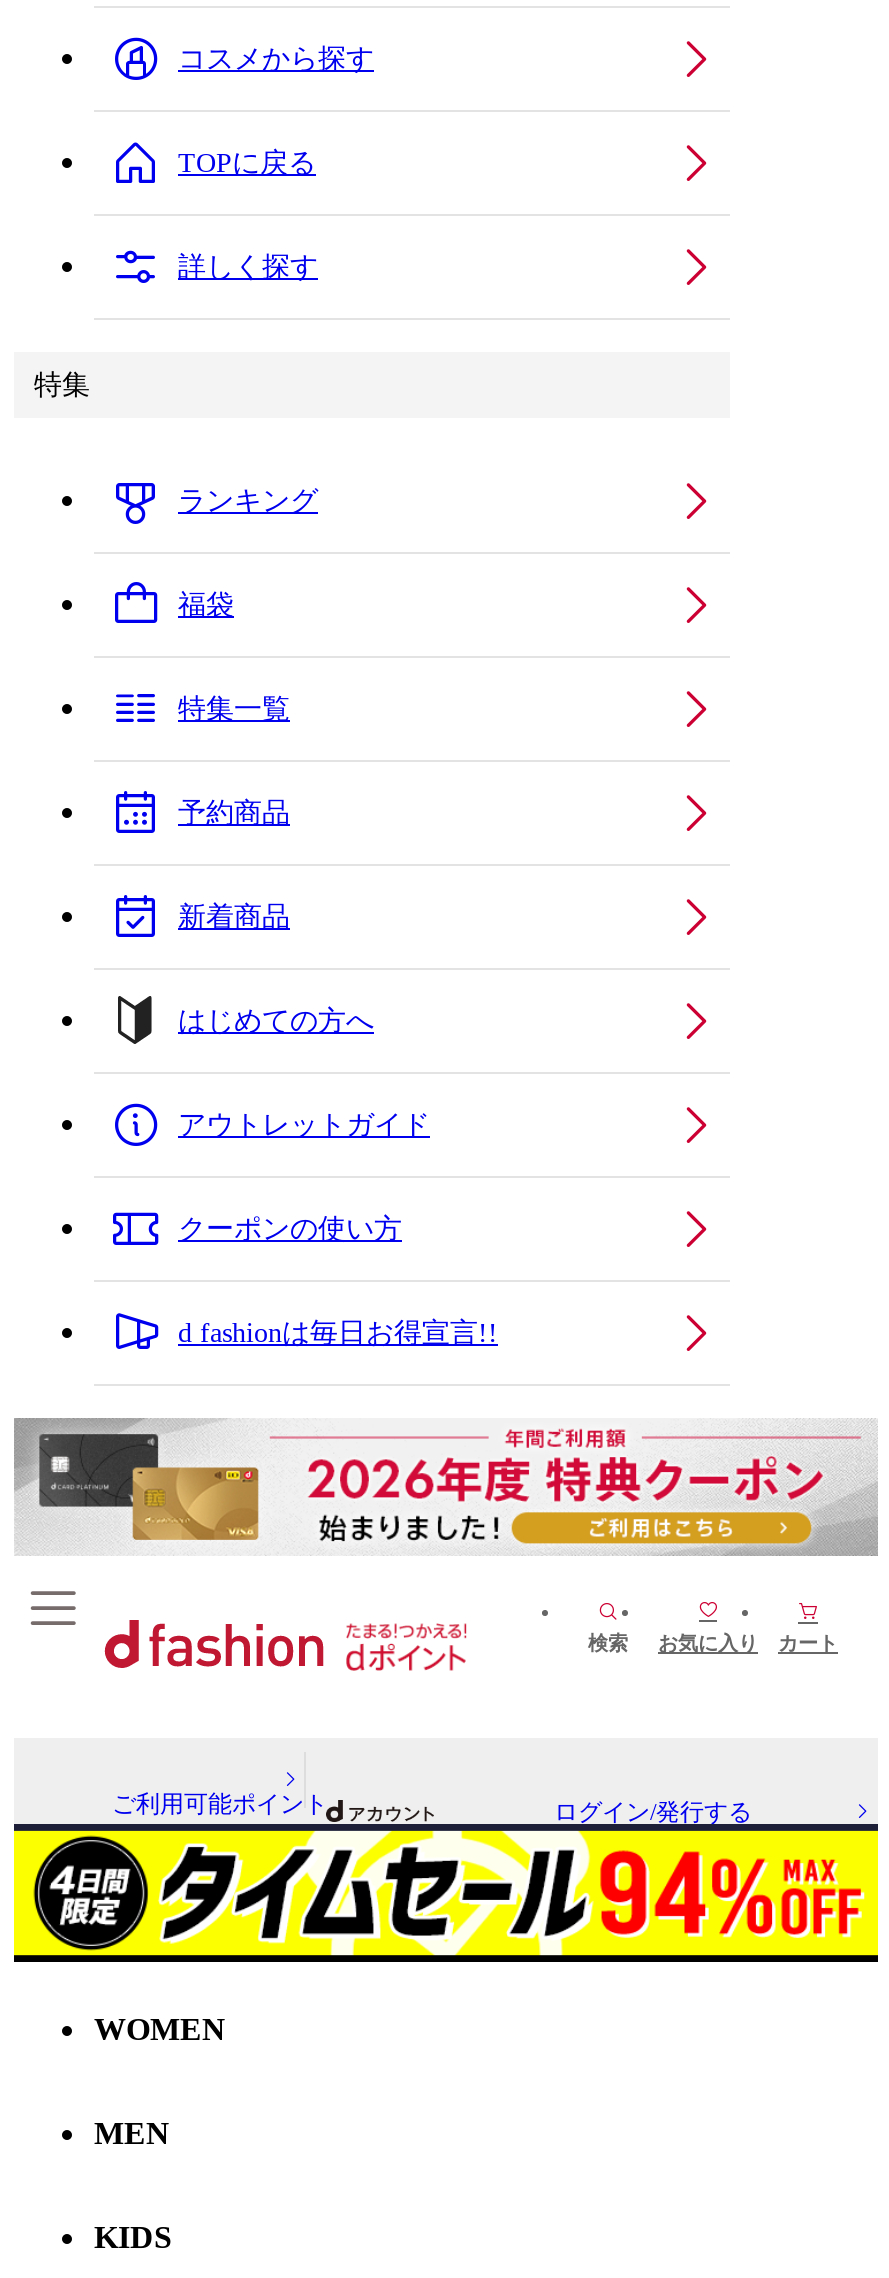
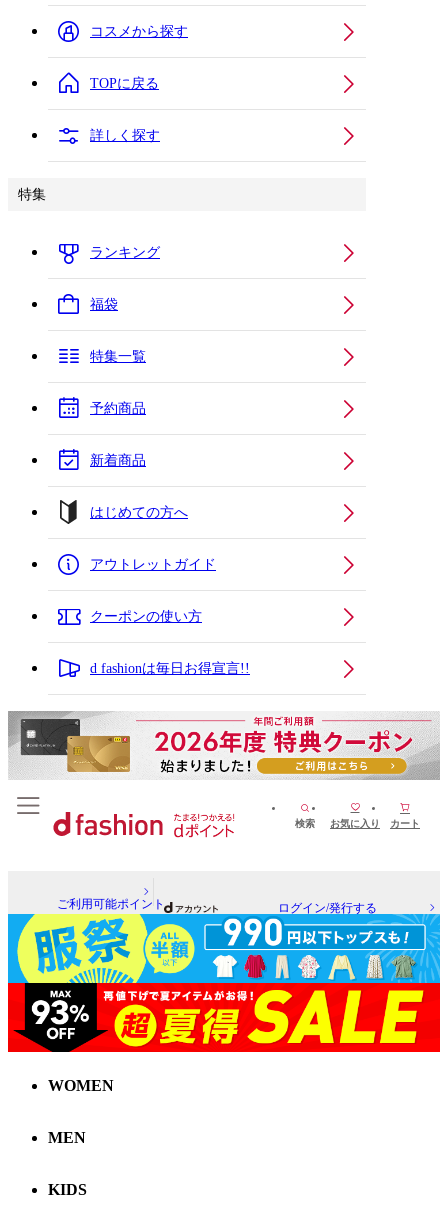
- [image]
+ [image]
